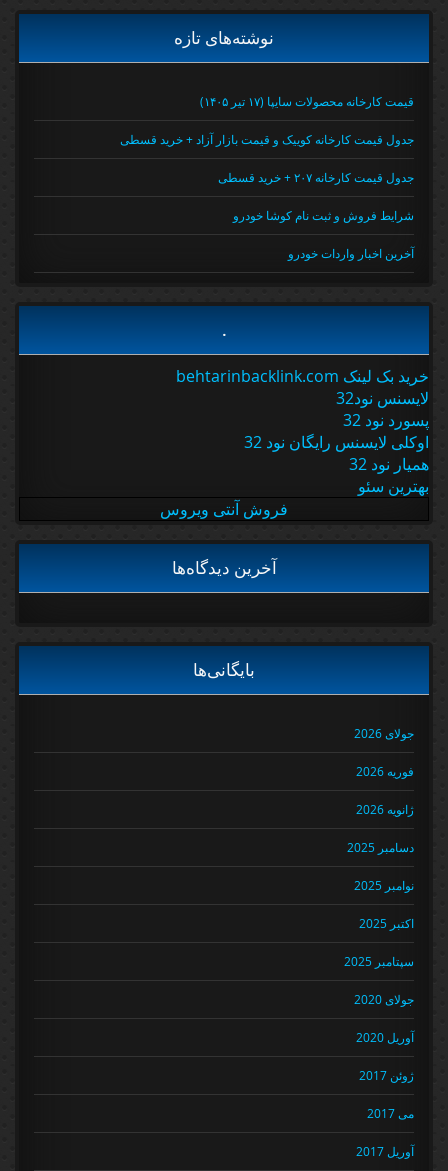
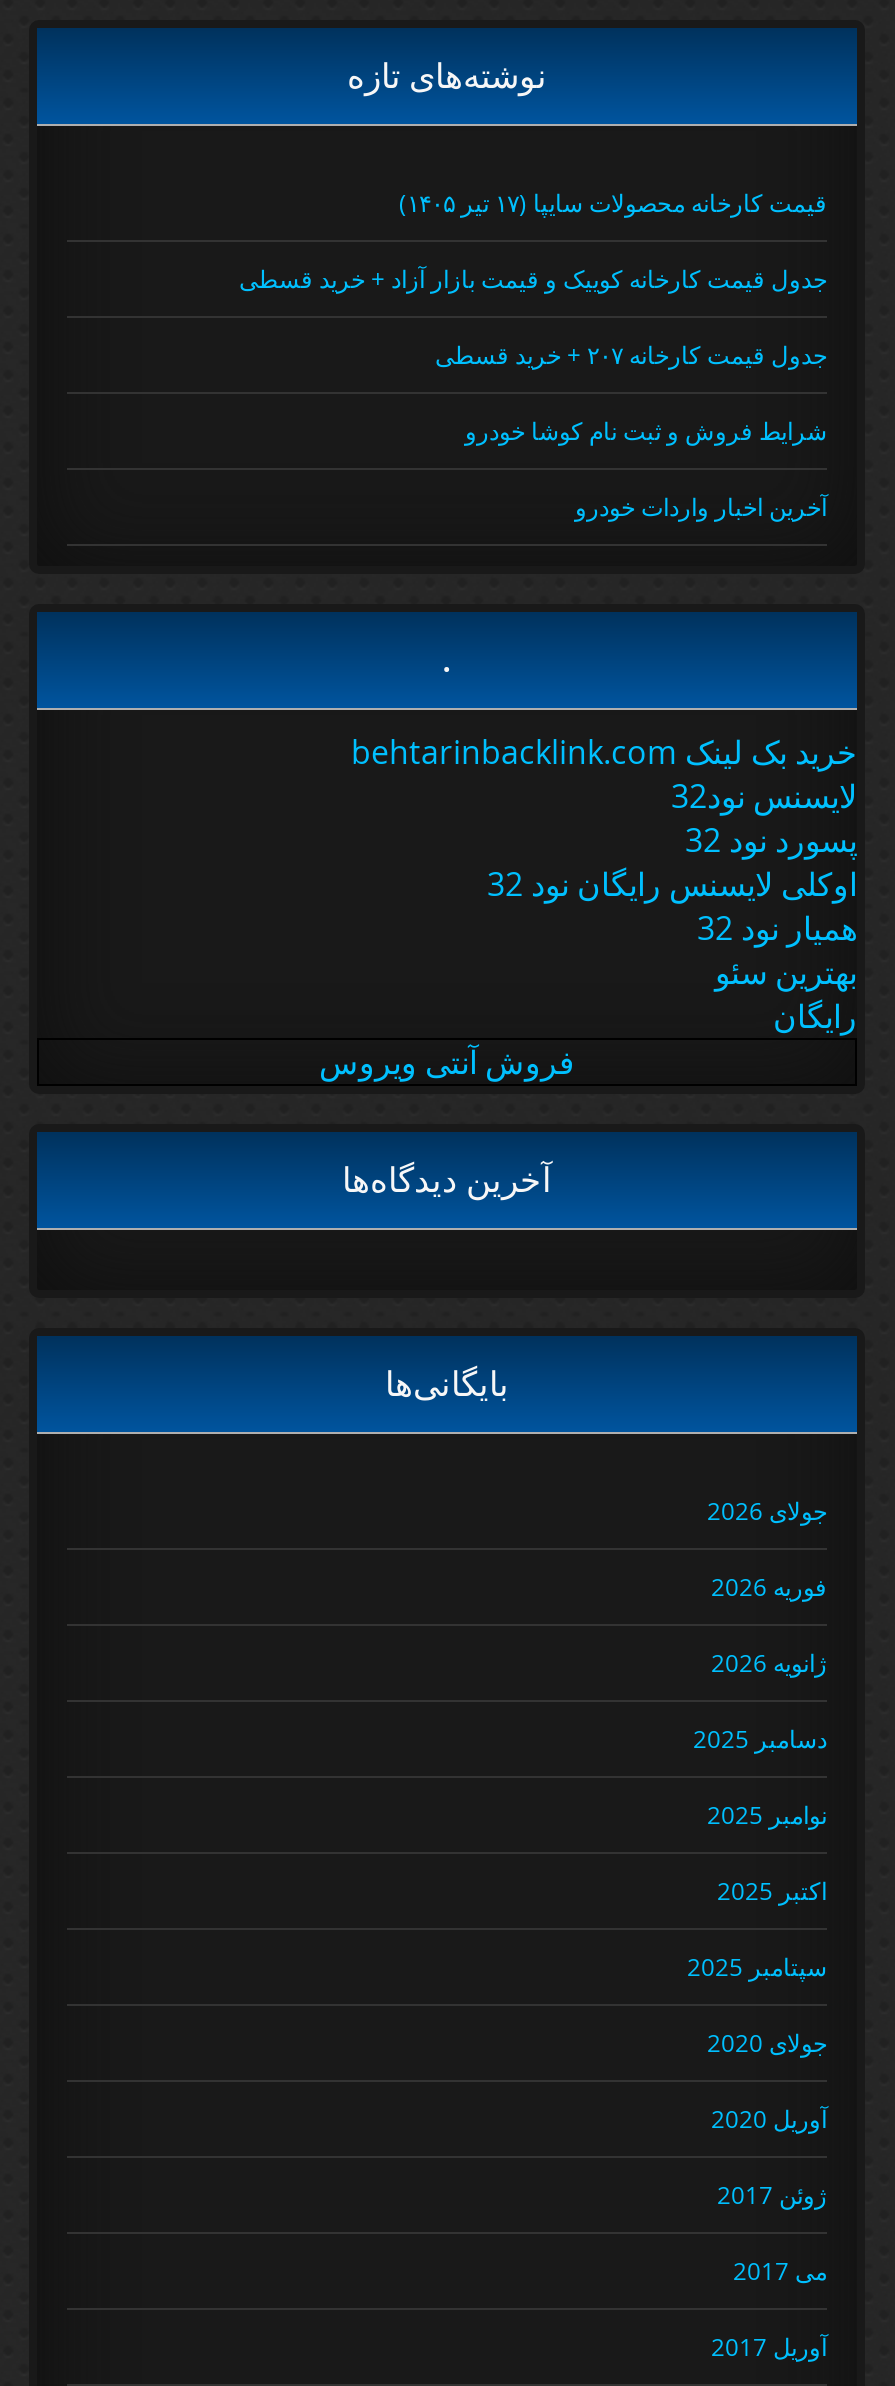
+ رایگان
